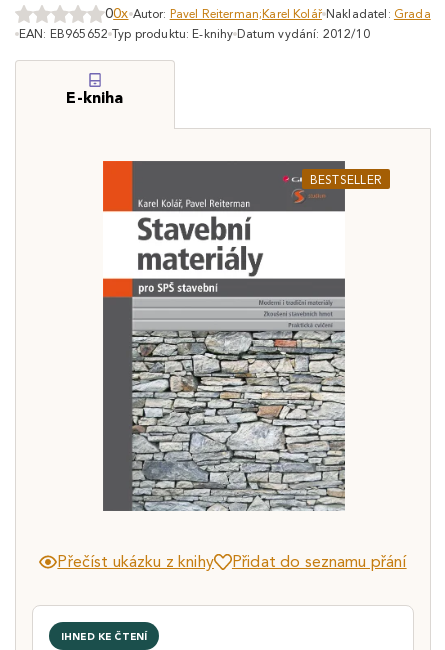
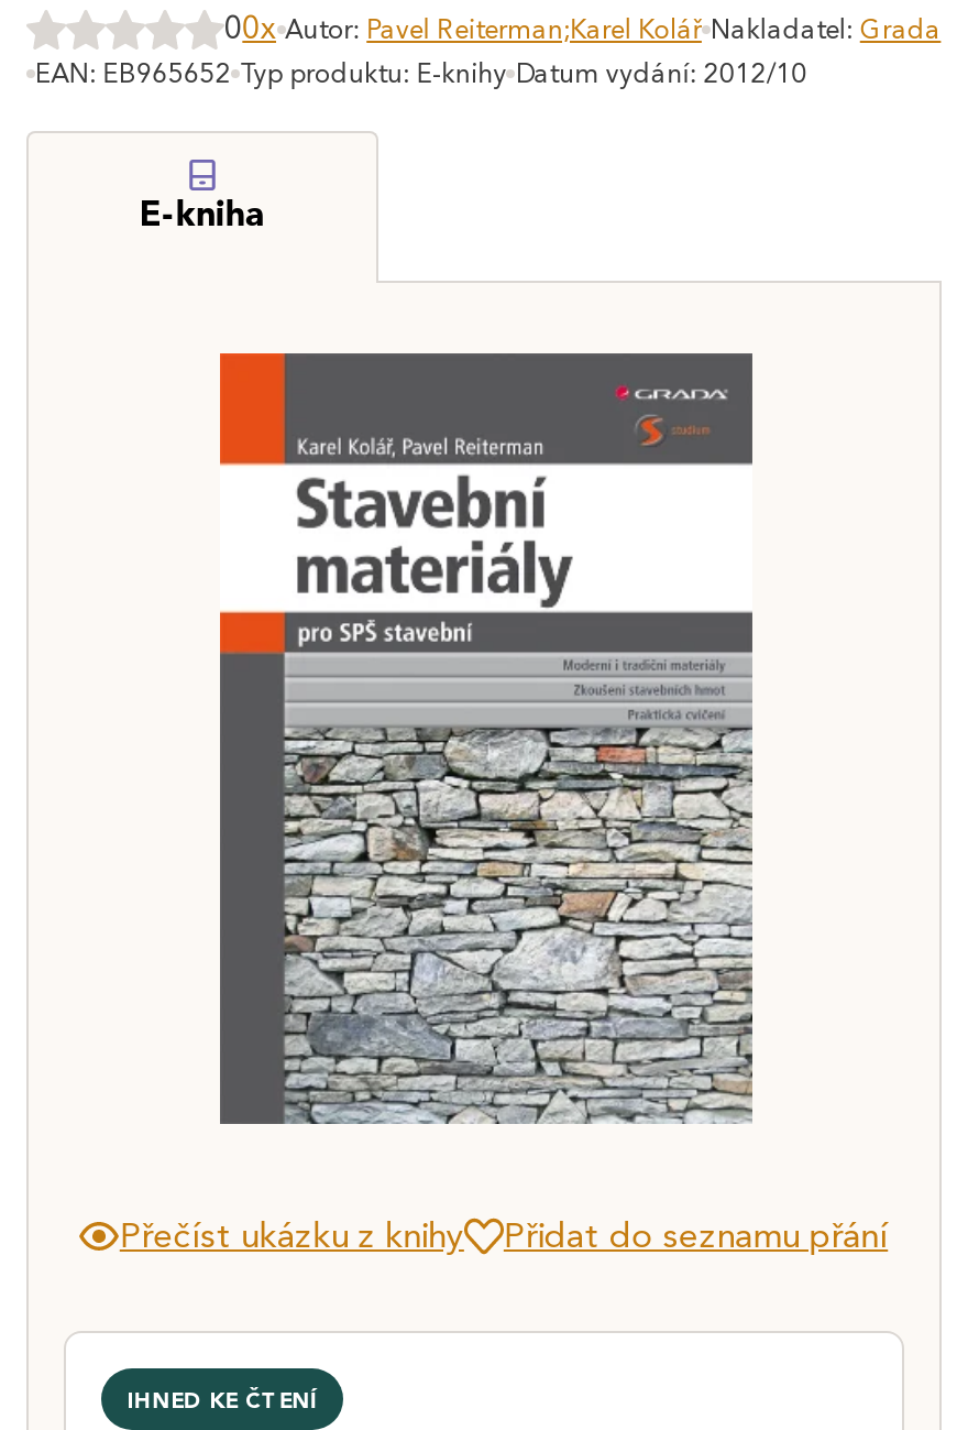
- BESTSELLER
